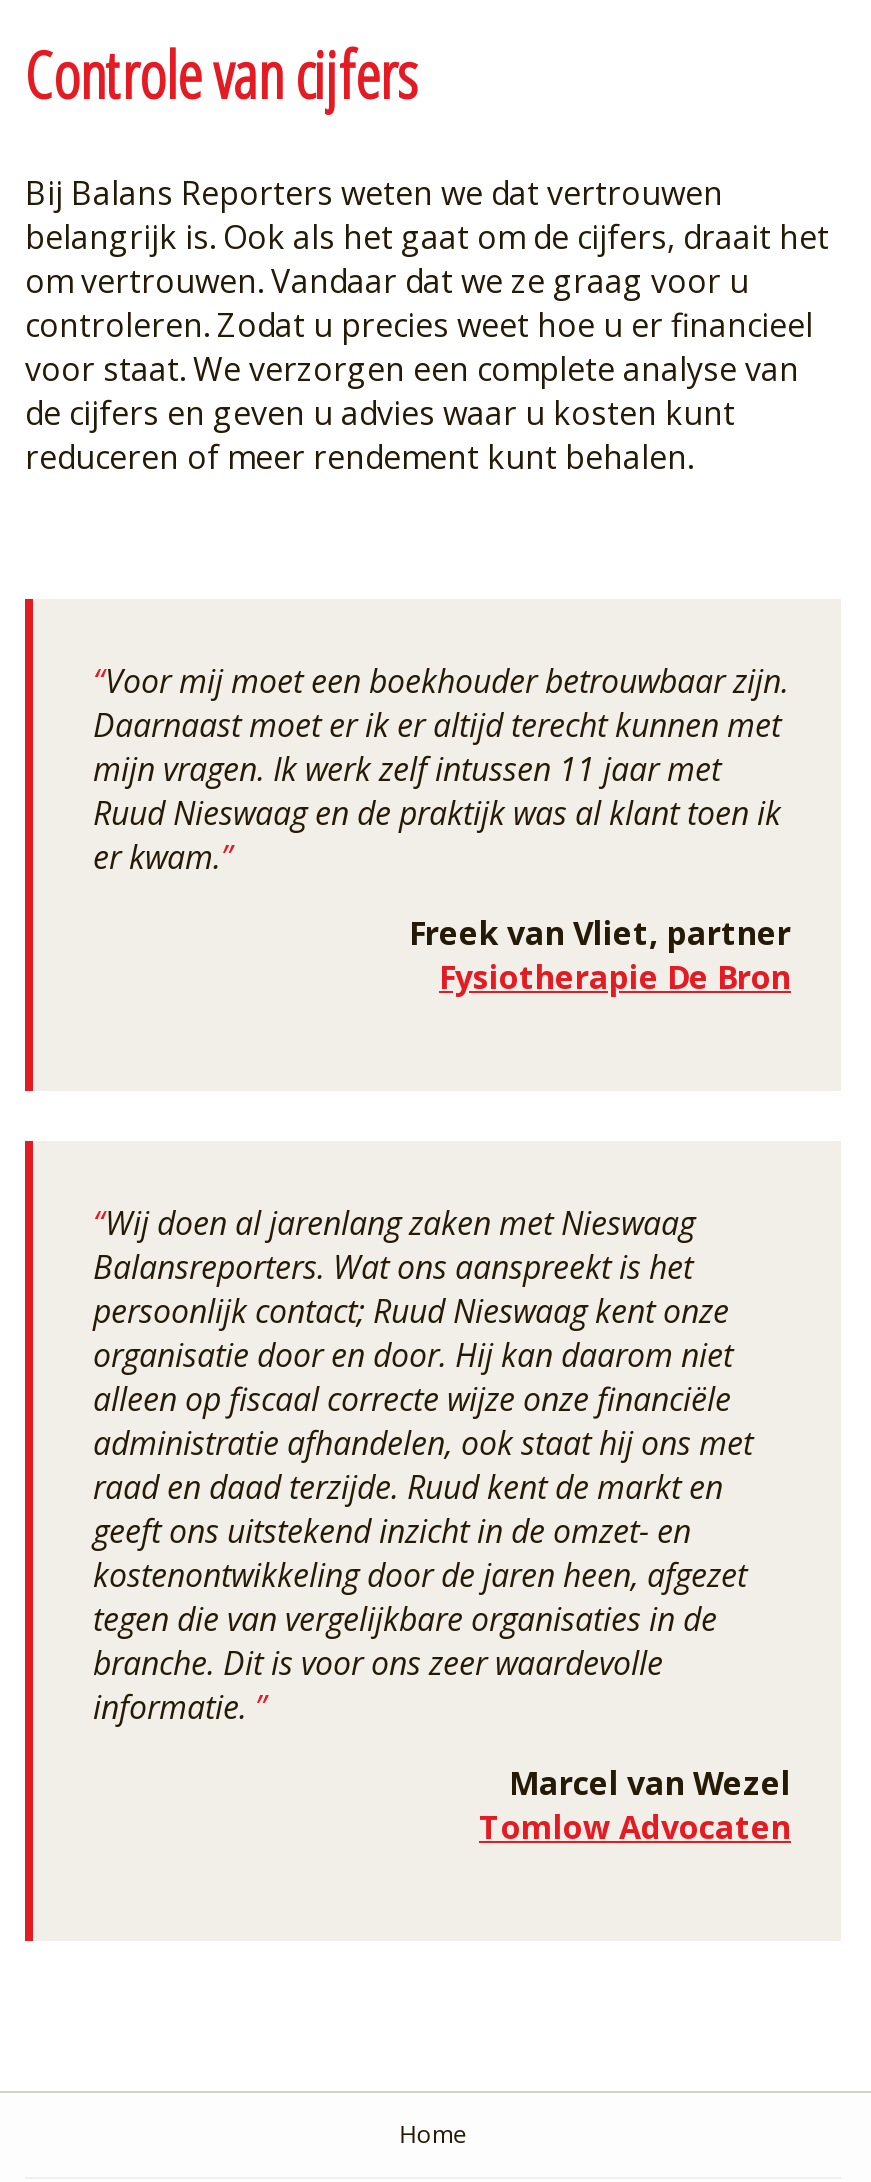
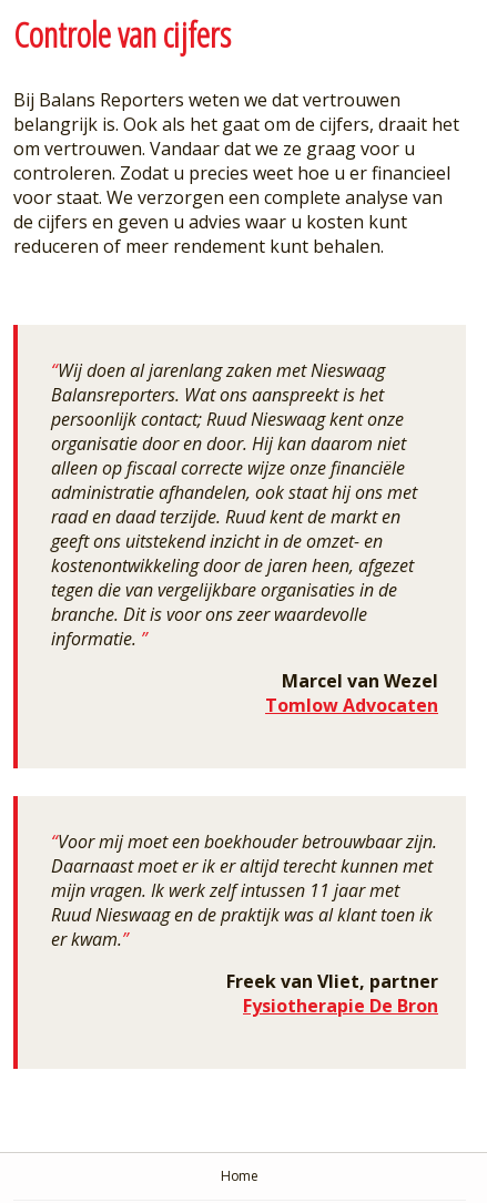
moved down: “Voor mij moet een boekhouder betrouwbaar zijn. | Daarnaast moet er ik er altijd terecht kunnen met | mijn vragen. Ik werk zelf intussen 11 jaar met | Ruud Nieswaag en de praktijk was al klant toen ik | er kwam.” | Freek van Vliet, partner | Fysiotherapie De Bron

moved up: “Wij doen al jarenlang zaken met Nieswaag | Balansreporters. Wat ons aanspreekt is het | persoonlijk contact; Ruud Nieswaag kent onze | ... | Marcel van Wezel | Tomlow Advocaten
